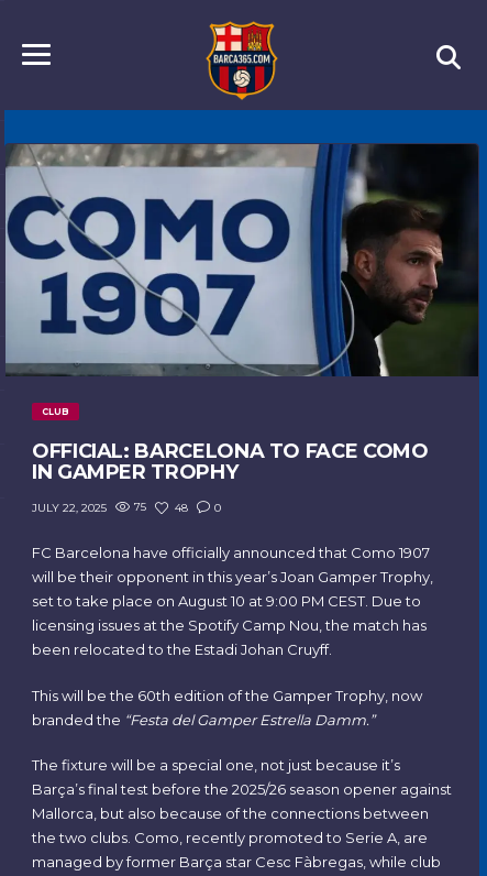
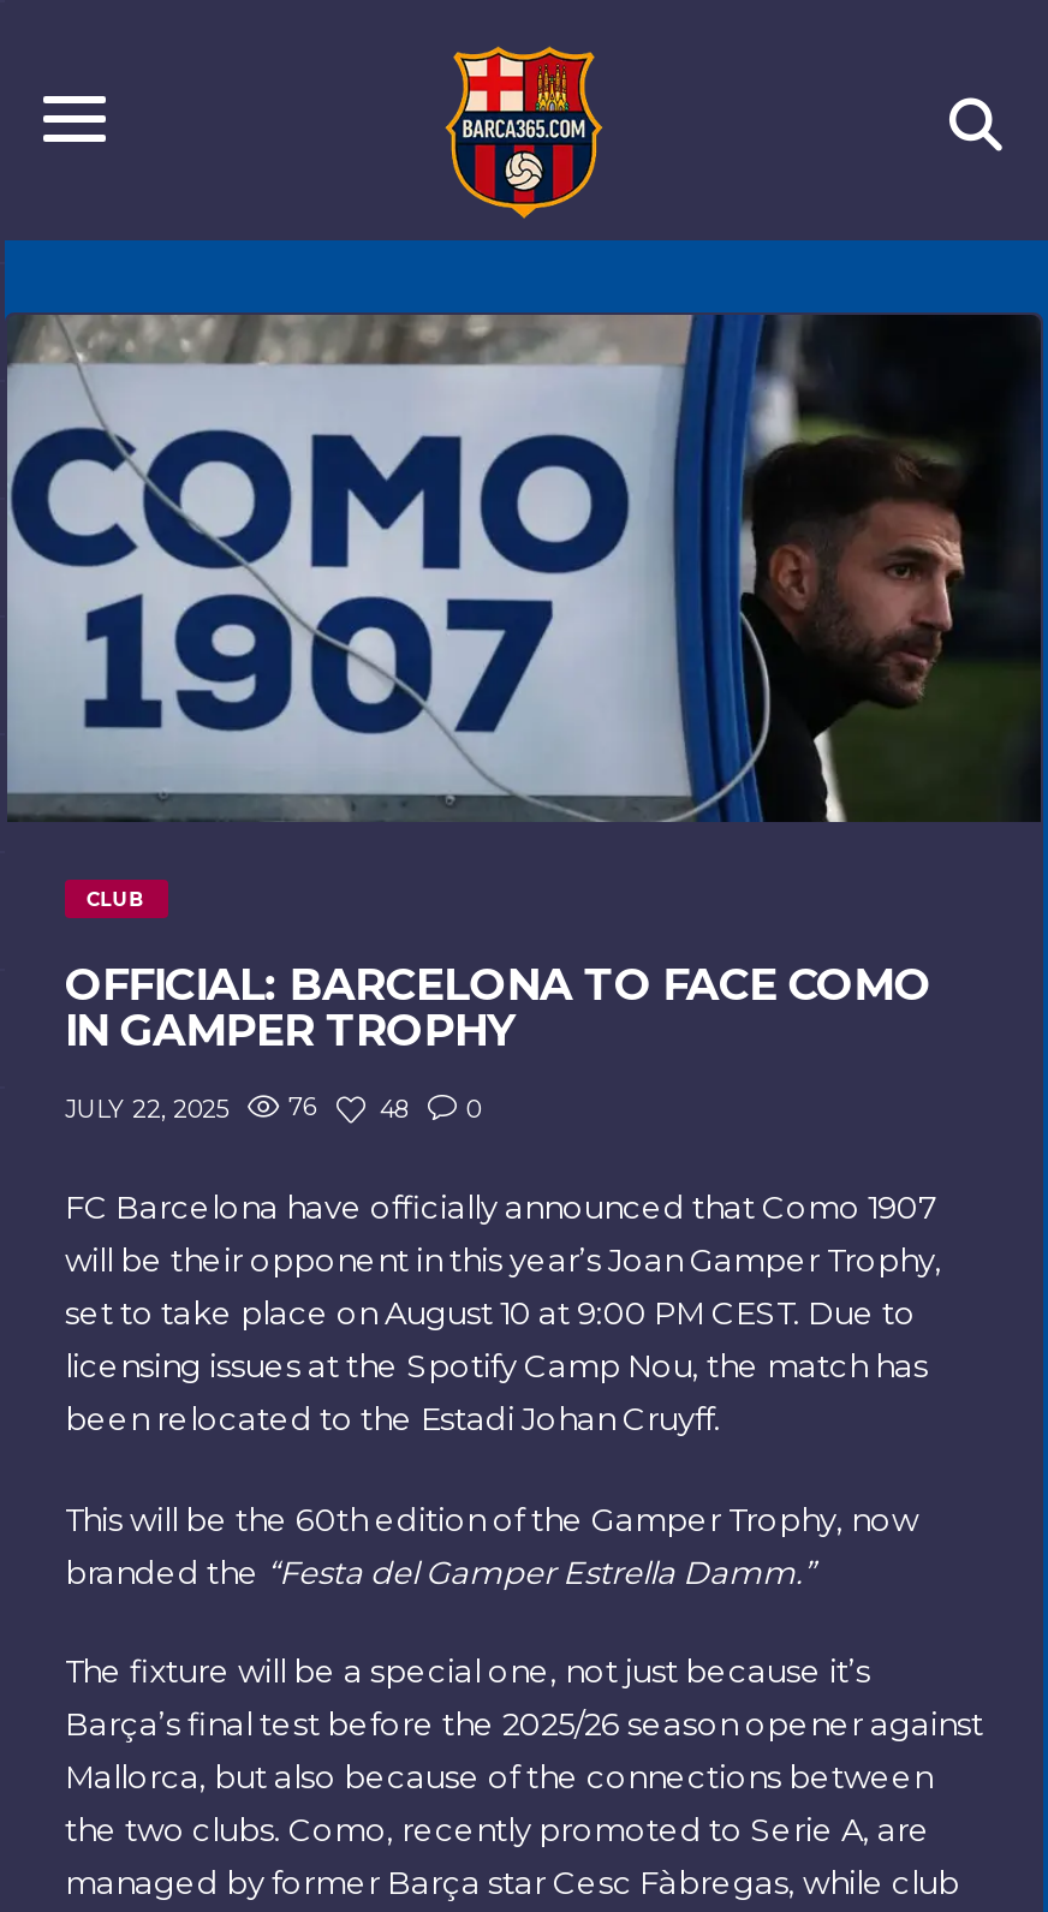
- 75
+ 76
